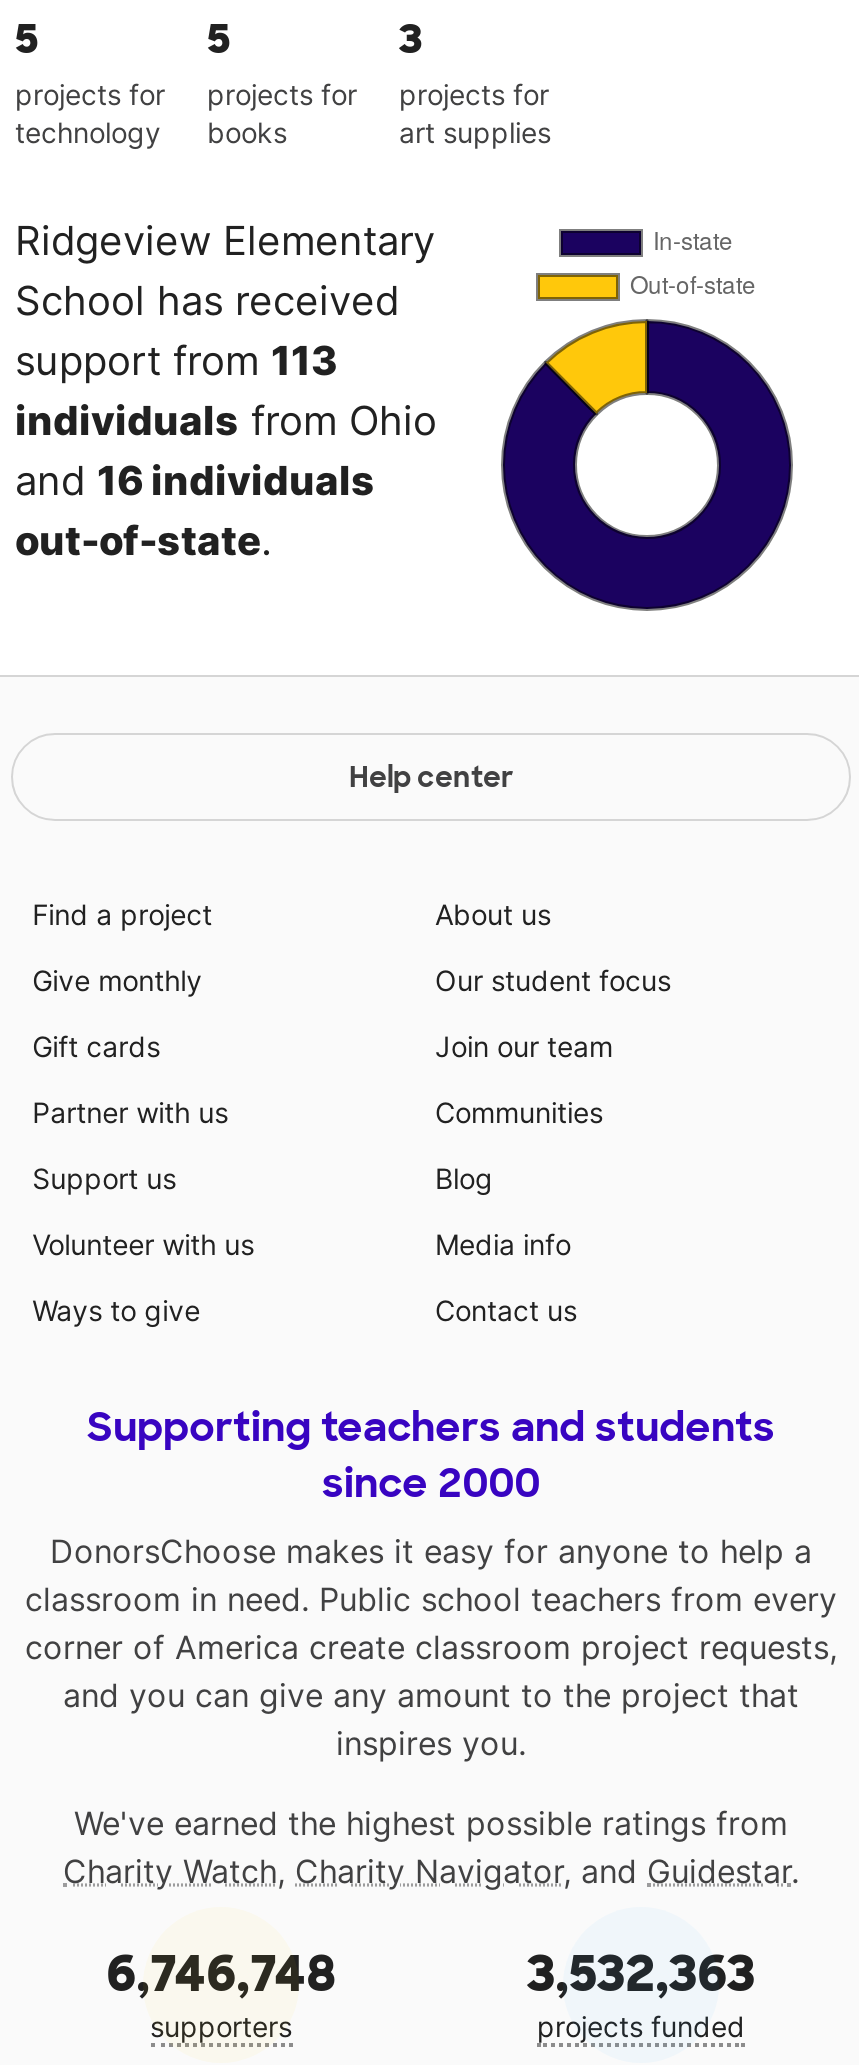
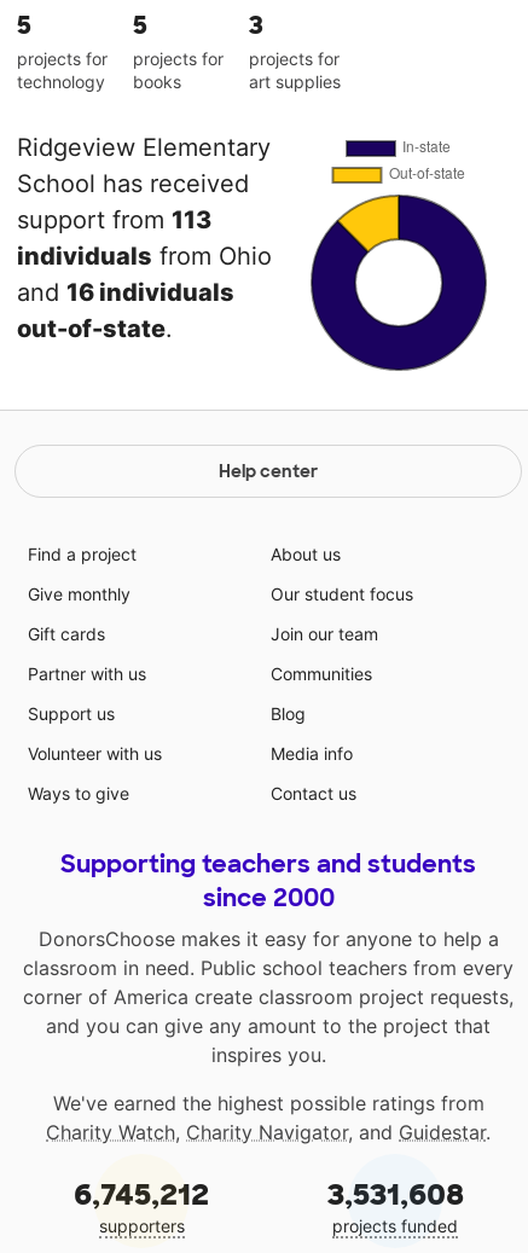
- 6,746,748
+ 6,745,212

- 3,532,363
+ 3,531,608
